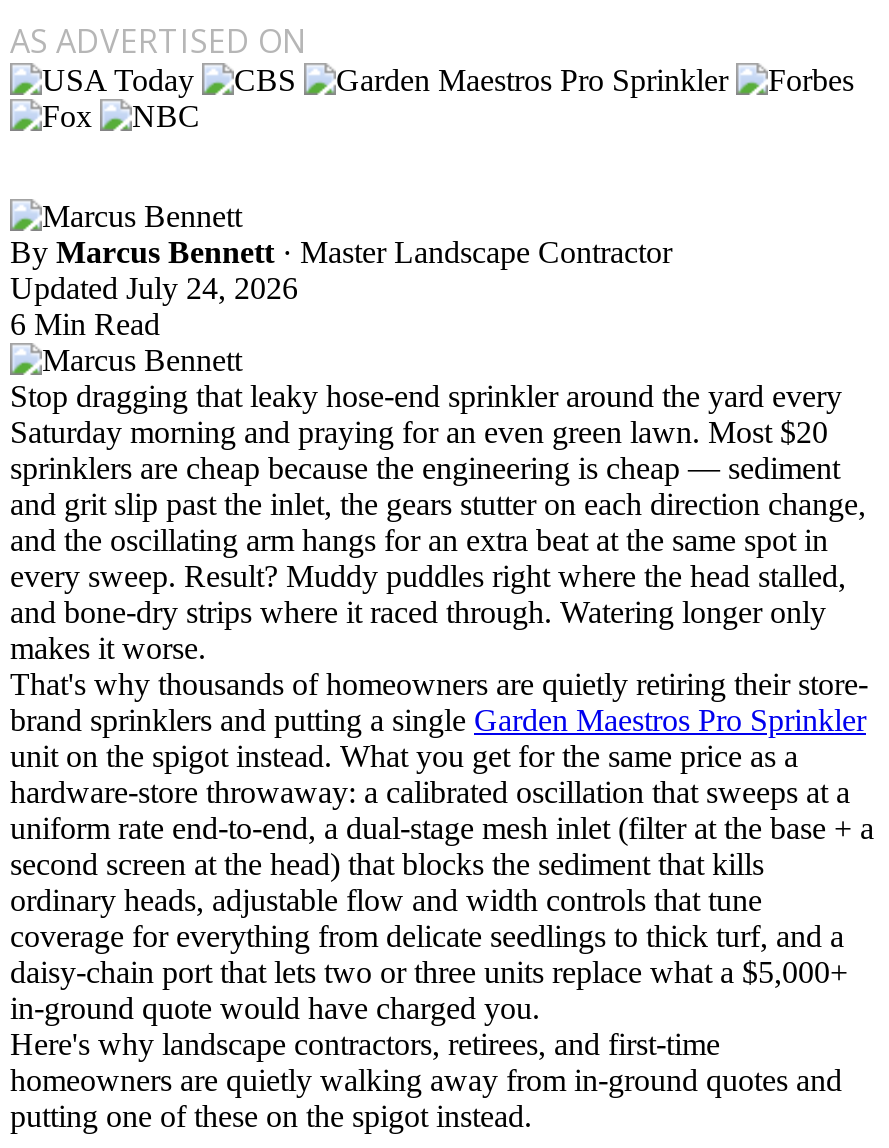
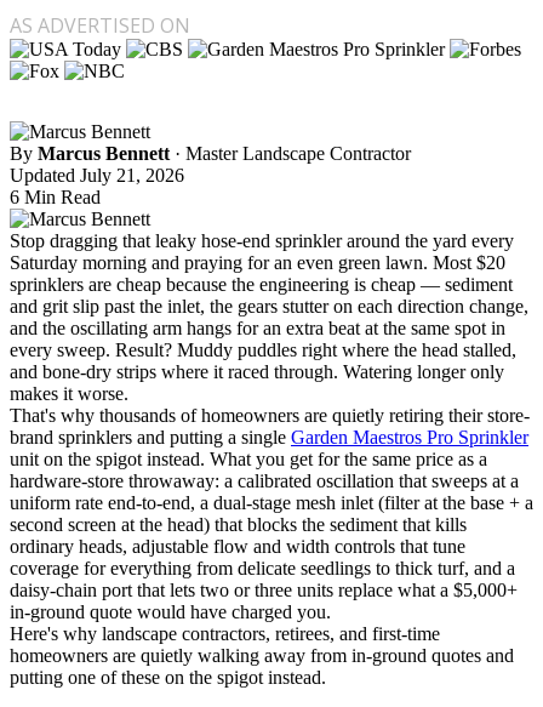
- Updated July 24, 2026
+ Updated July 21, 2026
